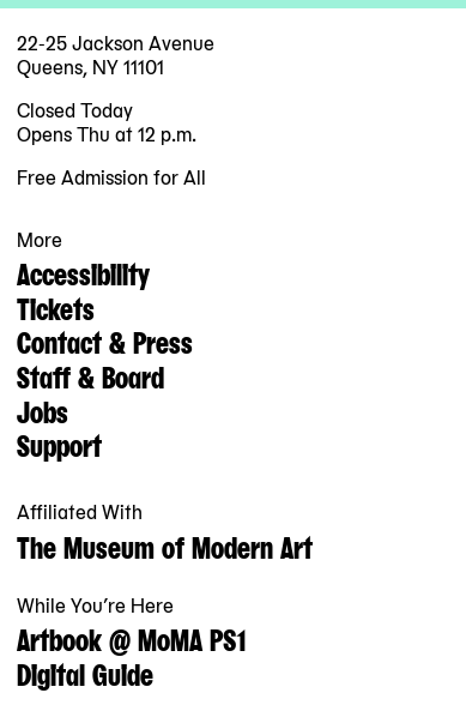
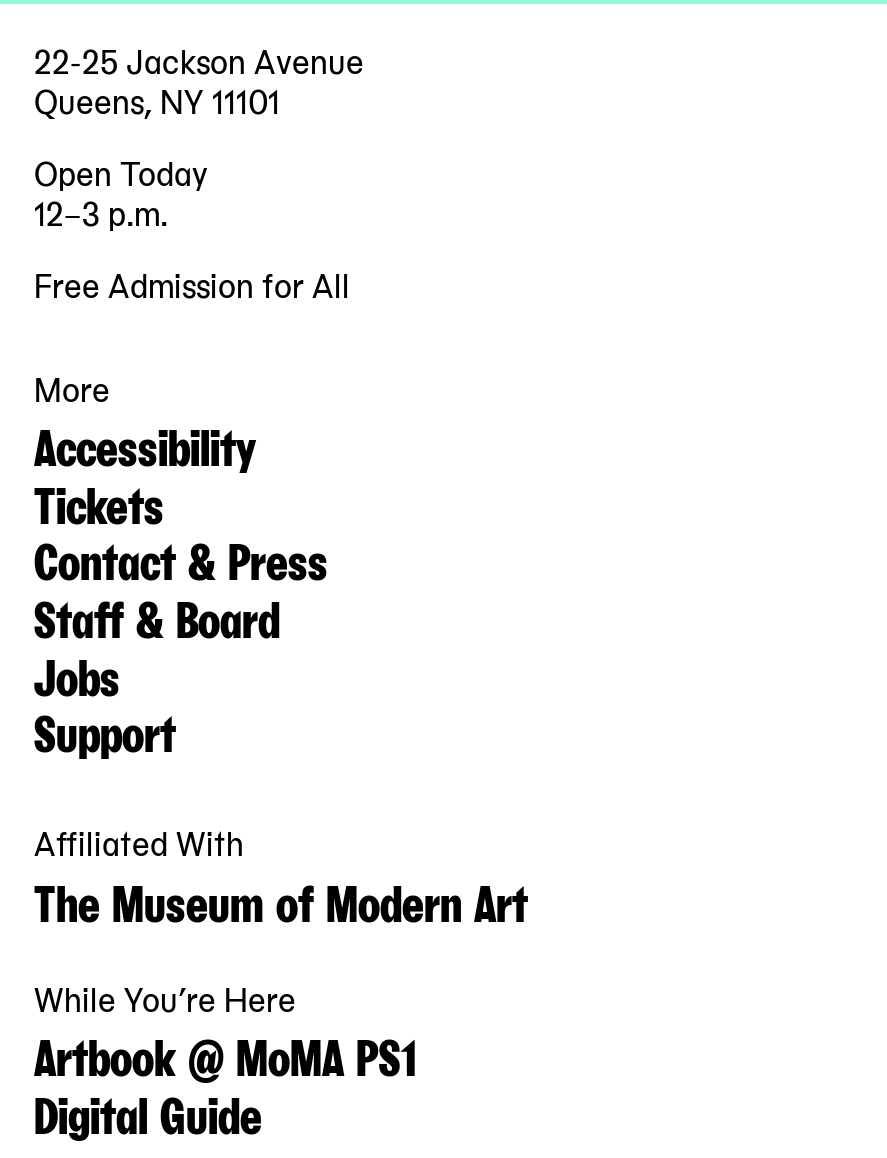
- Closed Today
- Opens Thu at 12 p.m.
+ Open Today
+ 12–3 p.m.
